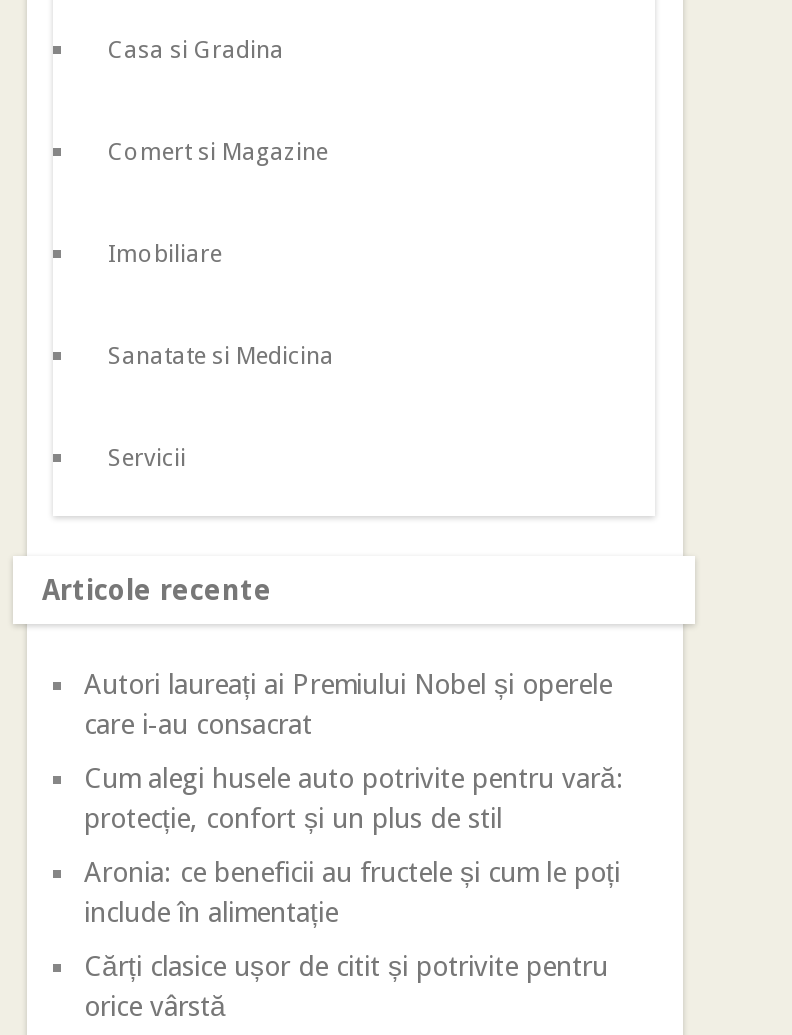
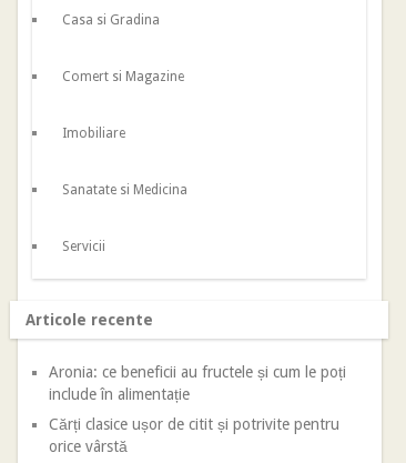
- Autori laureați ai Premiului Nobel și operele
- care i-au consacrat
- Cum alegi husele auto potrivite pentru vară:
- protecție, confort și un plus de stil
